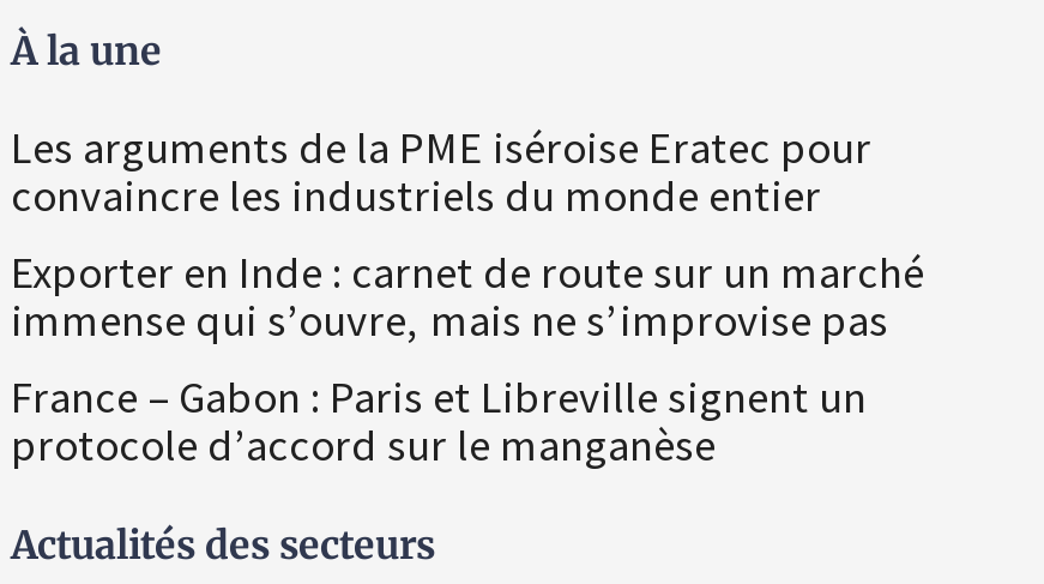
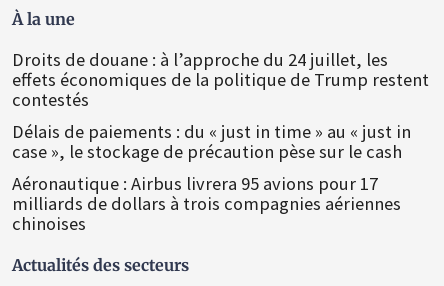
- Les arguments de la PME iséroise Eratec pour
- convaincre les industriels du monde entier
- Exporter en Inde : carnet de route sur un marché
- immense qui s’ouvre, mais ne s’improvise pas
- France – Gabon : Paris et Libreville signent un
- protocole d’accord sur le manganèse
+ Droits de douane : à l’approche du 24 juillet, les
+ effets économiques de la politique de Trump restent
+ contestés
+ Délais de paiements : du « just in time » au « just in
+ case », le stockage de précaution pèse sur le cash
+ Aéronautique : Airbus livrera 95 avions pour 17
+ milliards de dollars à trois compagnies aériennes
+ chinoises
